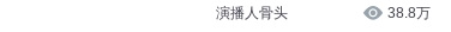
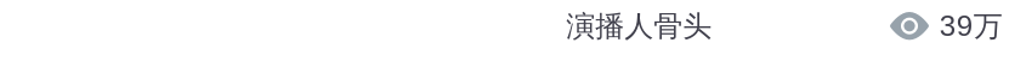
- 38.8万
+ 39万
